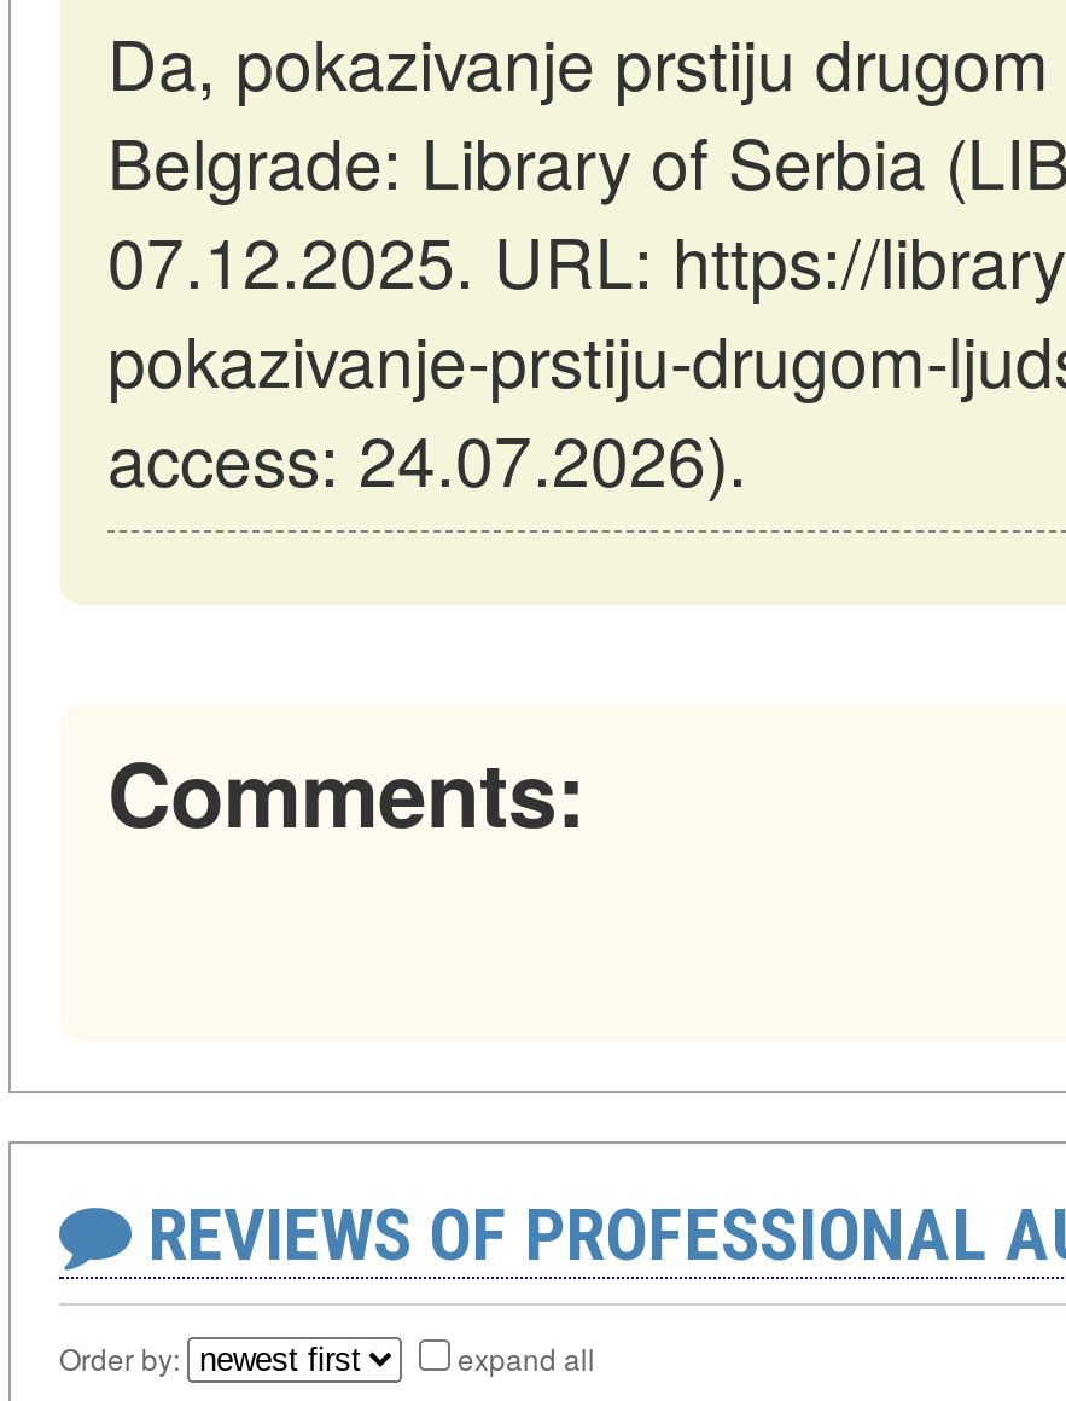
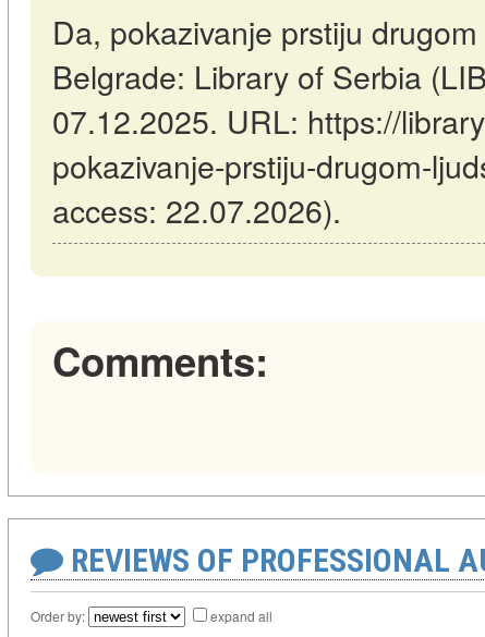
- access: 24.07.2026).
+ access: 22.07.2026).
